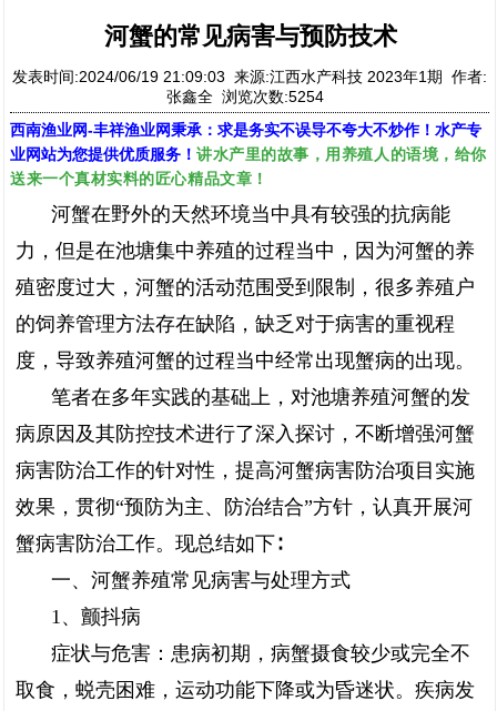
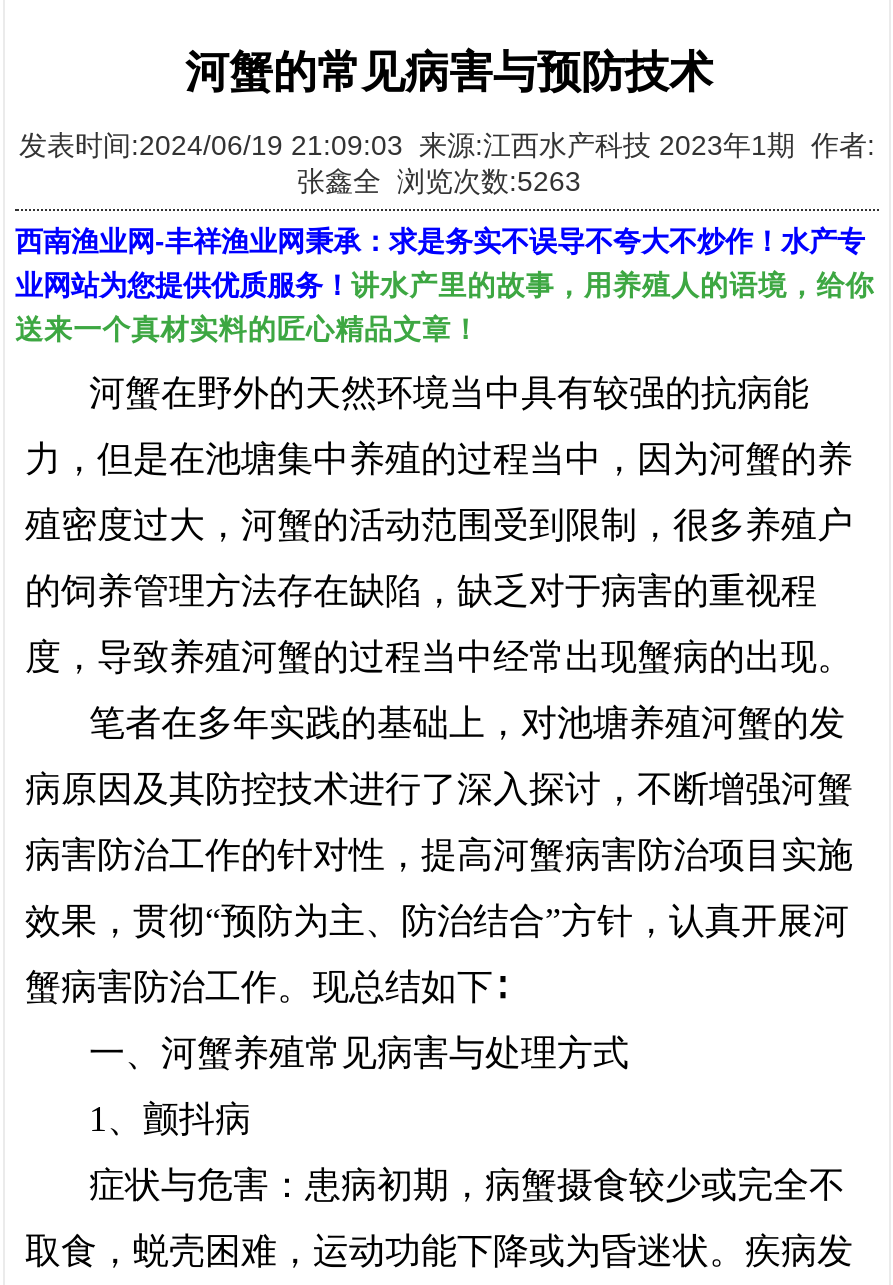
- 张鑫全 浏览次数:5254
+ 张鑫全 浏览次数:5263
